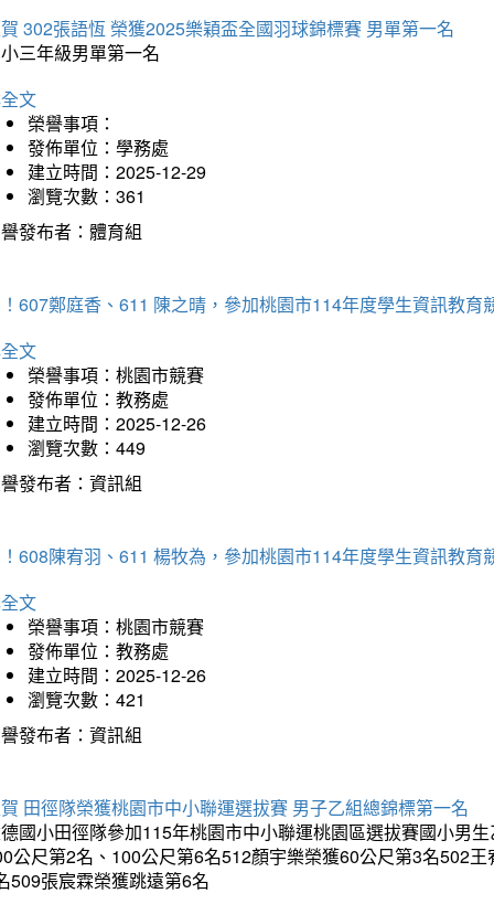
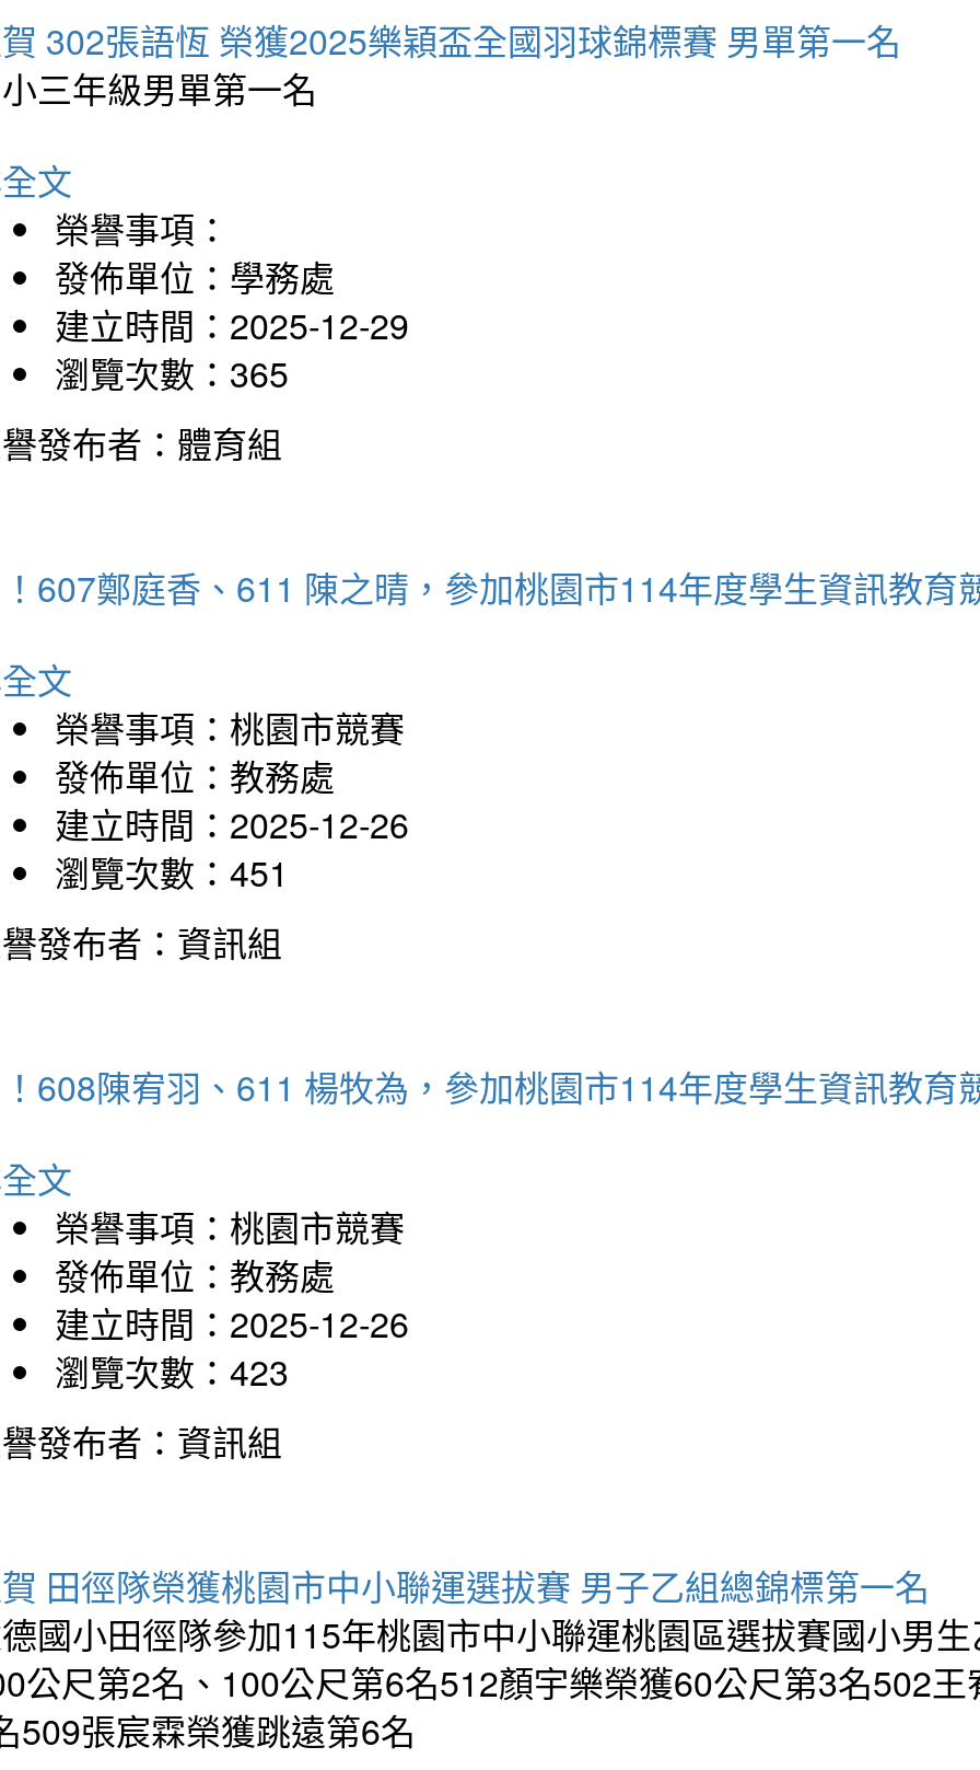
- 瀏覽次數：361
+ 瀏覽次數：365

- 瀏覽次數：449
+ 瀏覽次數：451

- 瀏覽次數：421
+ 瀏覽次數：423
